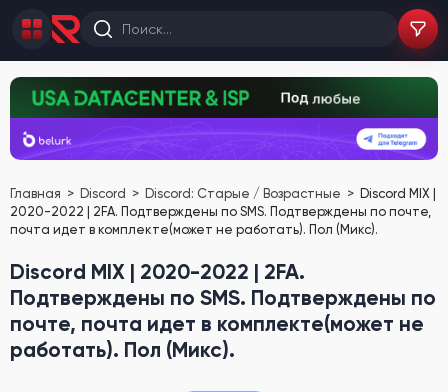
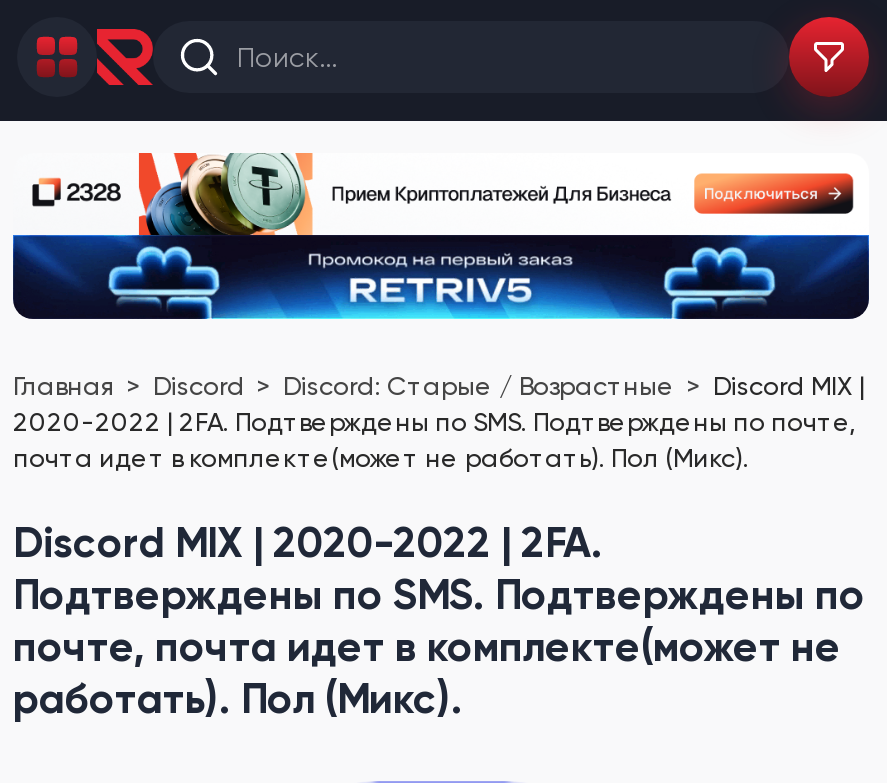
- [image]
+ [image]
